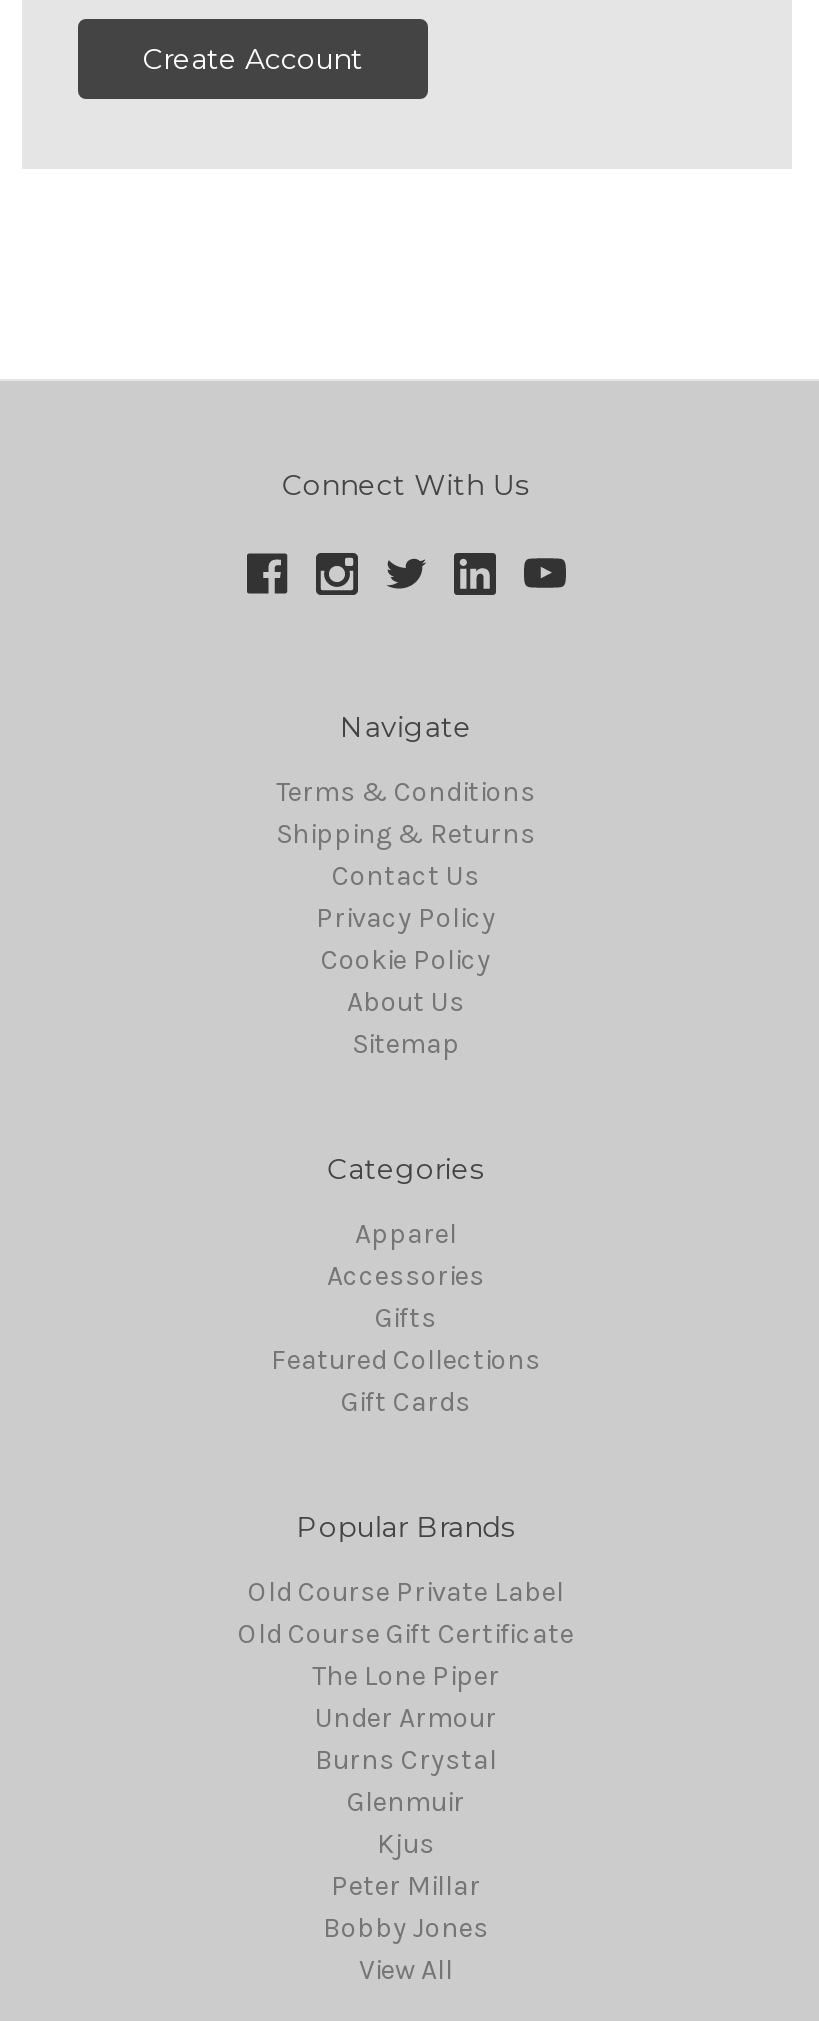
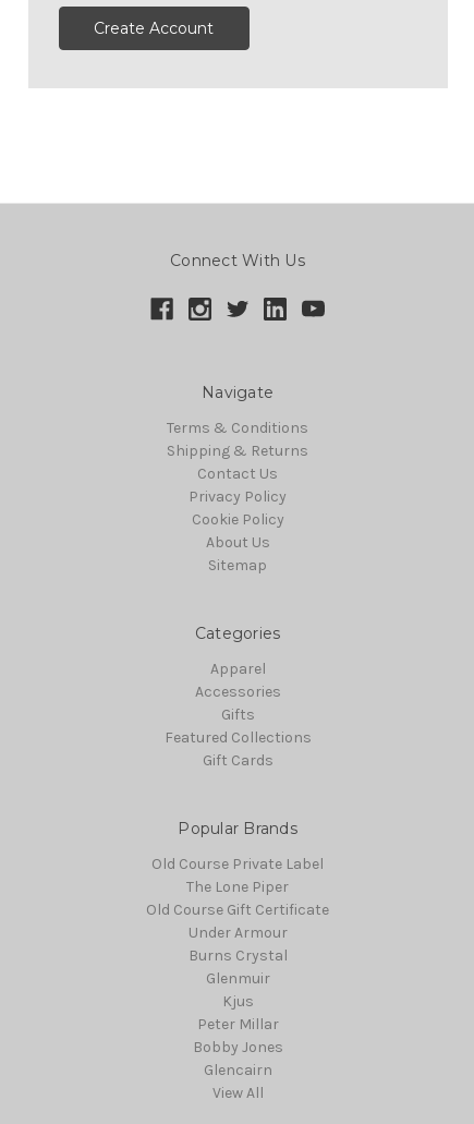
moved down: Old Course Gift Certificate

moved up: The Lone Piper

+ Glencairn
